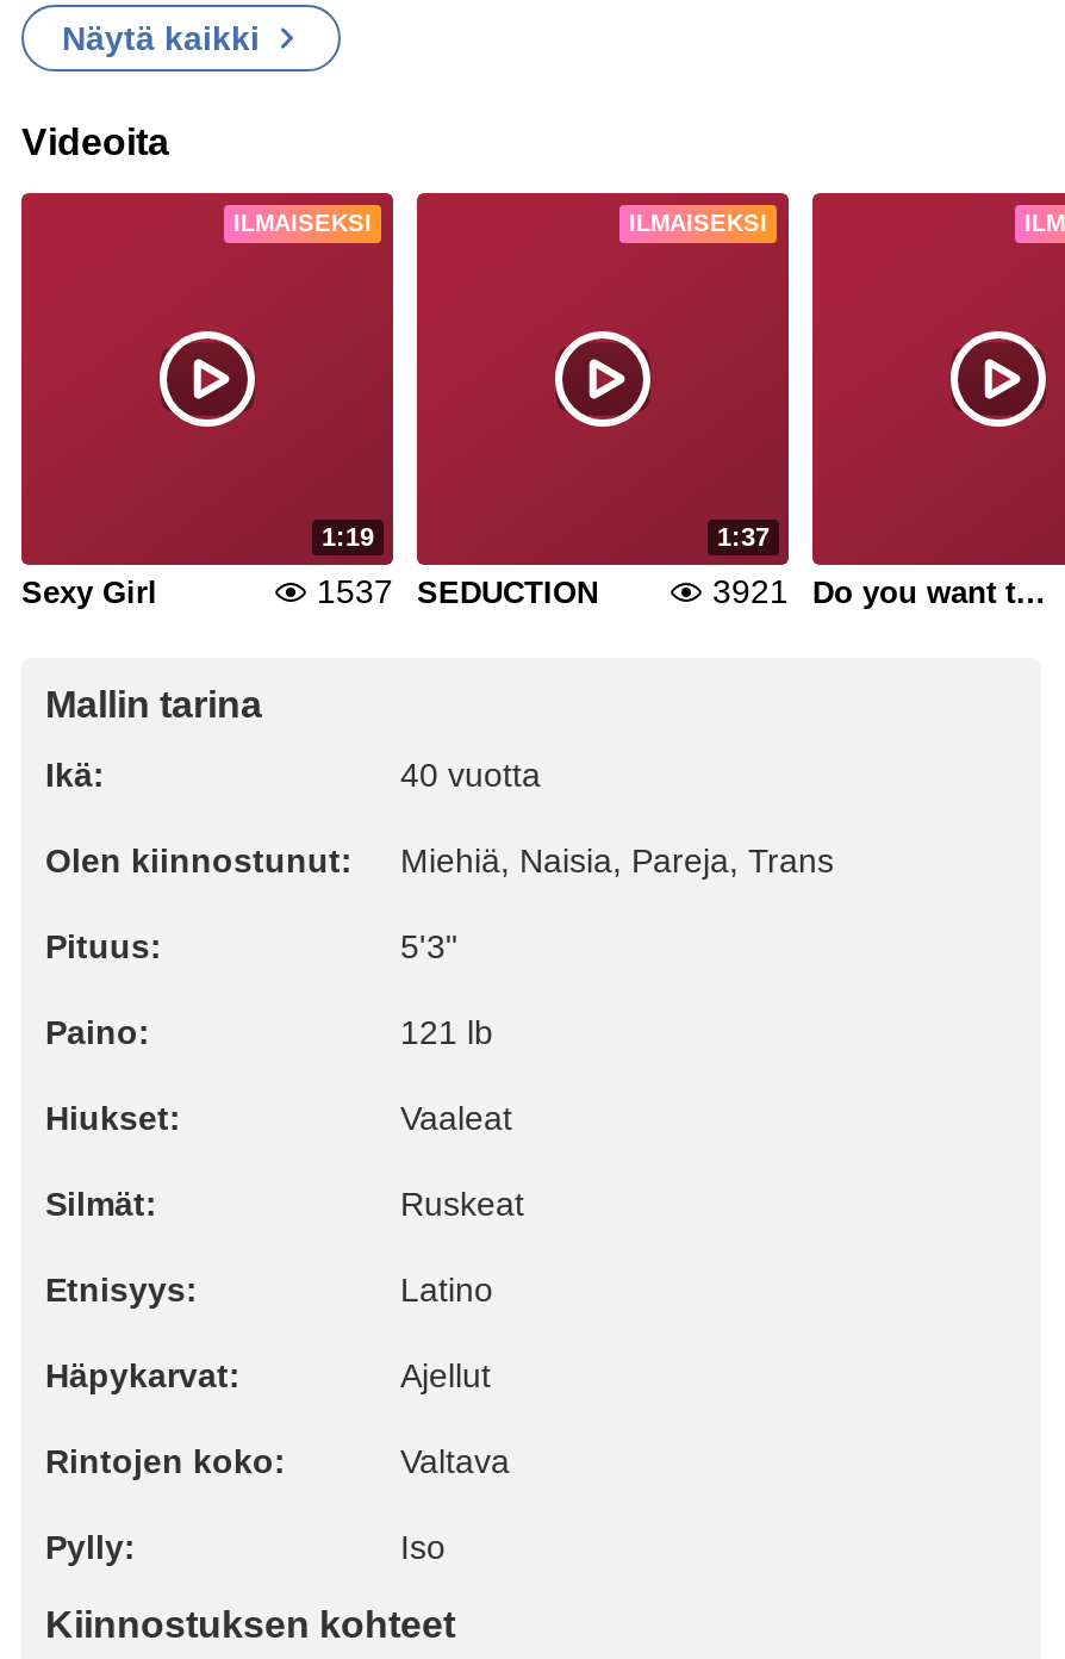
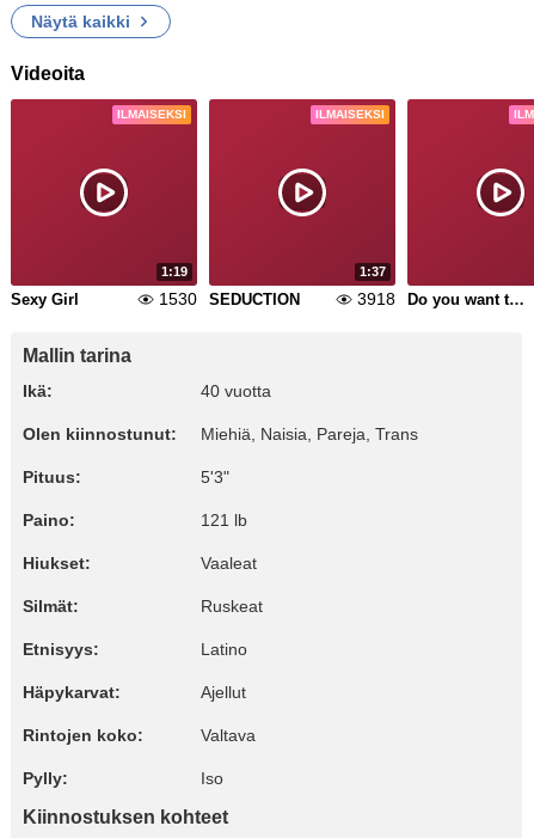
- 1537 SEDUCTION
+ 1530 SEDUCTION

- 3921
+ 3918
